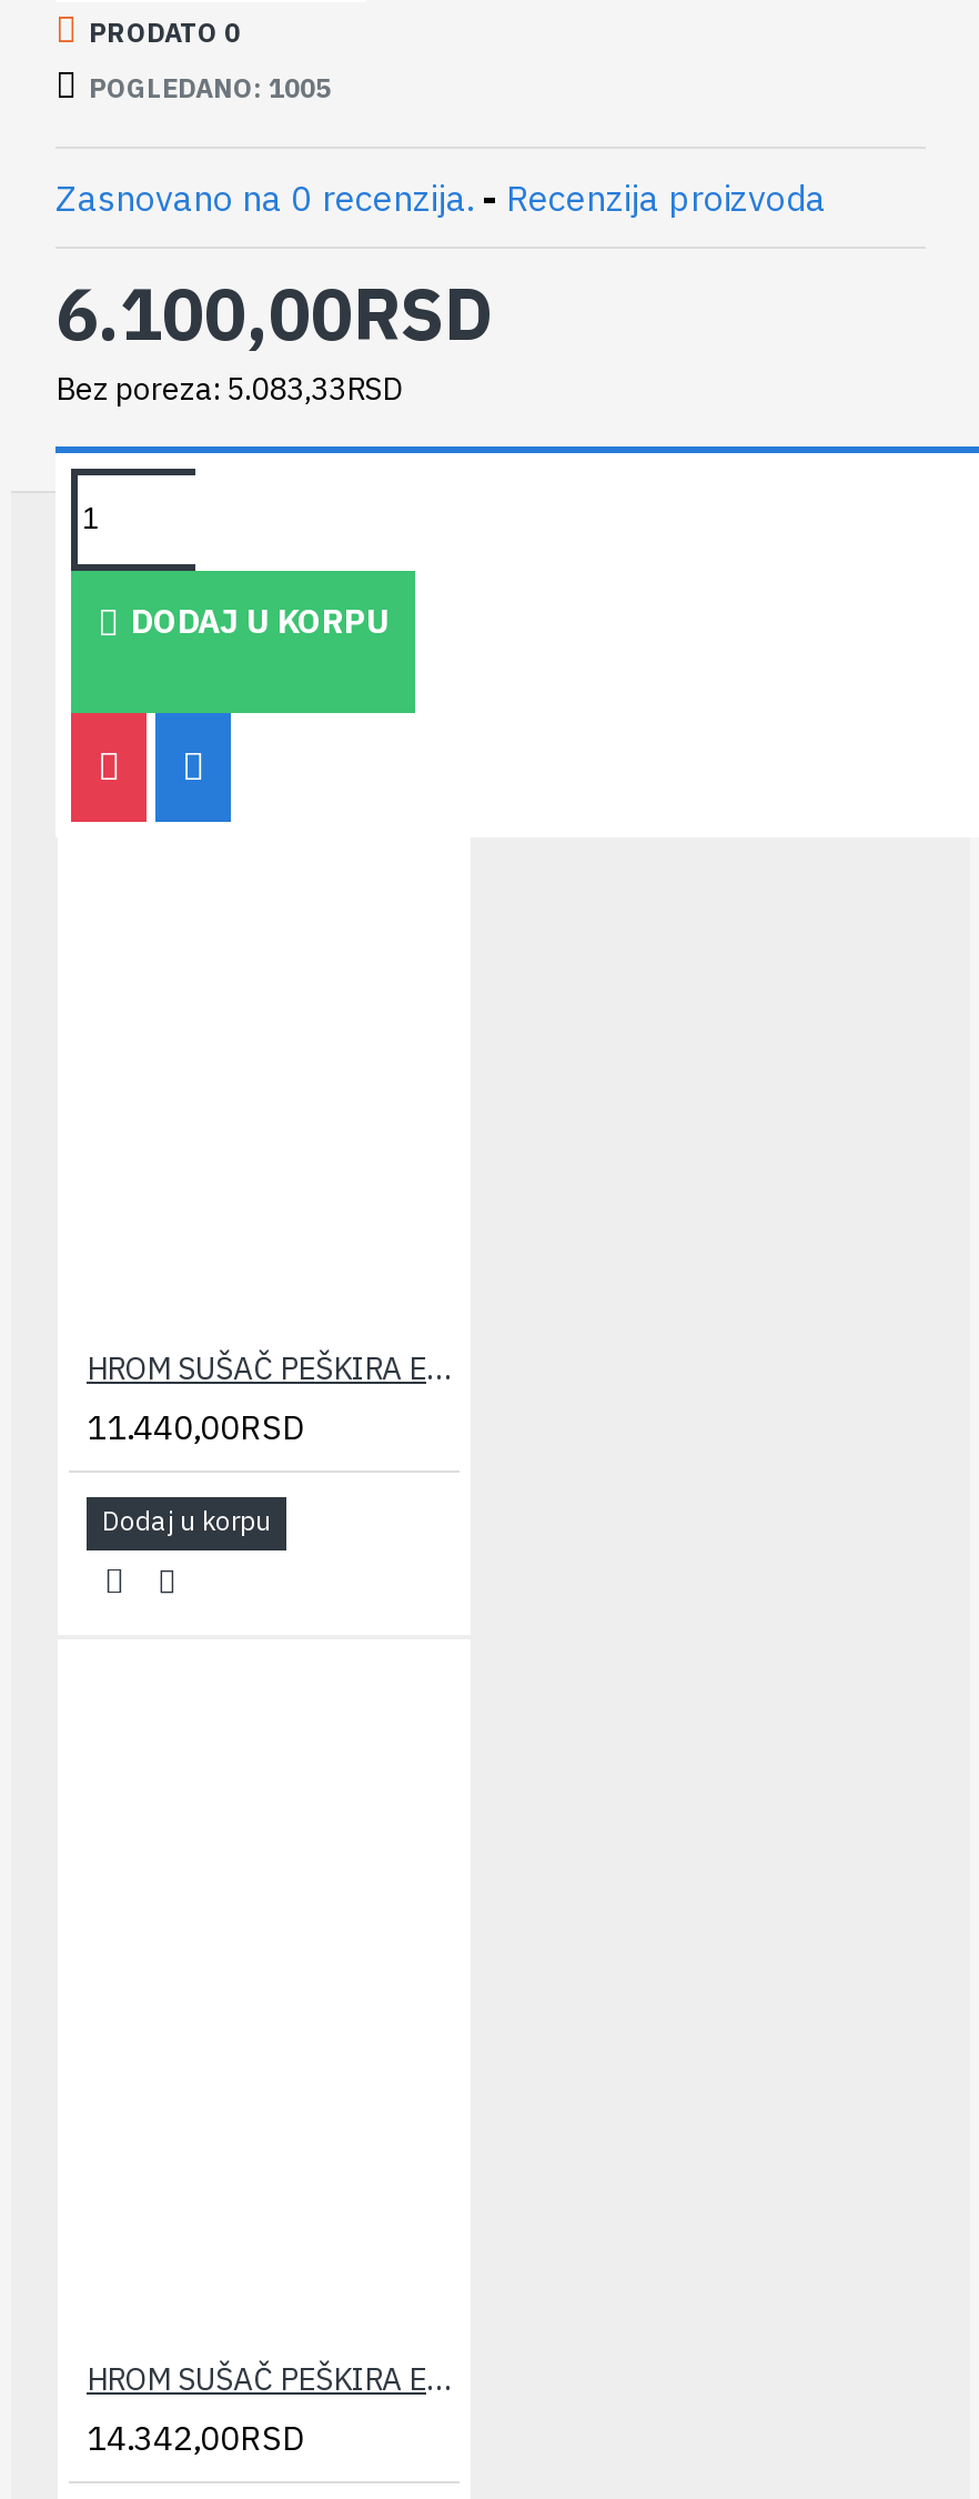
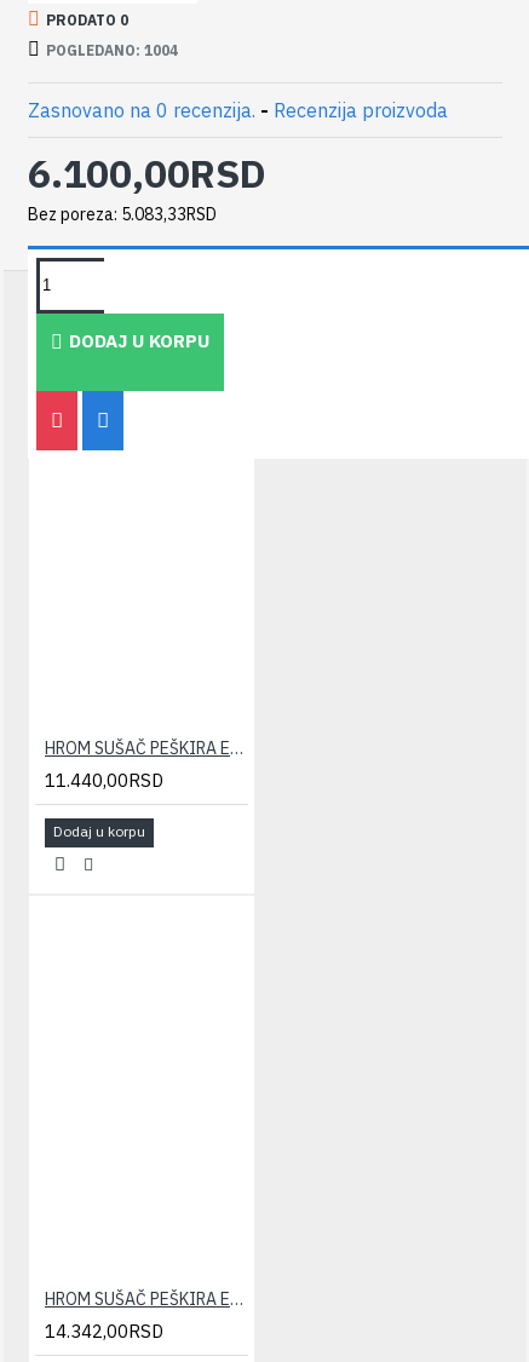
- POGLEDANO: 1005
+ POGLEDANO: 1004
